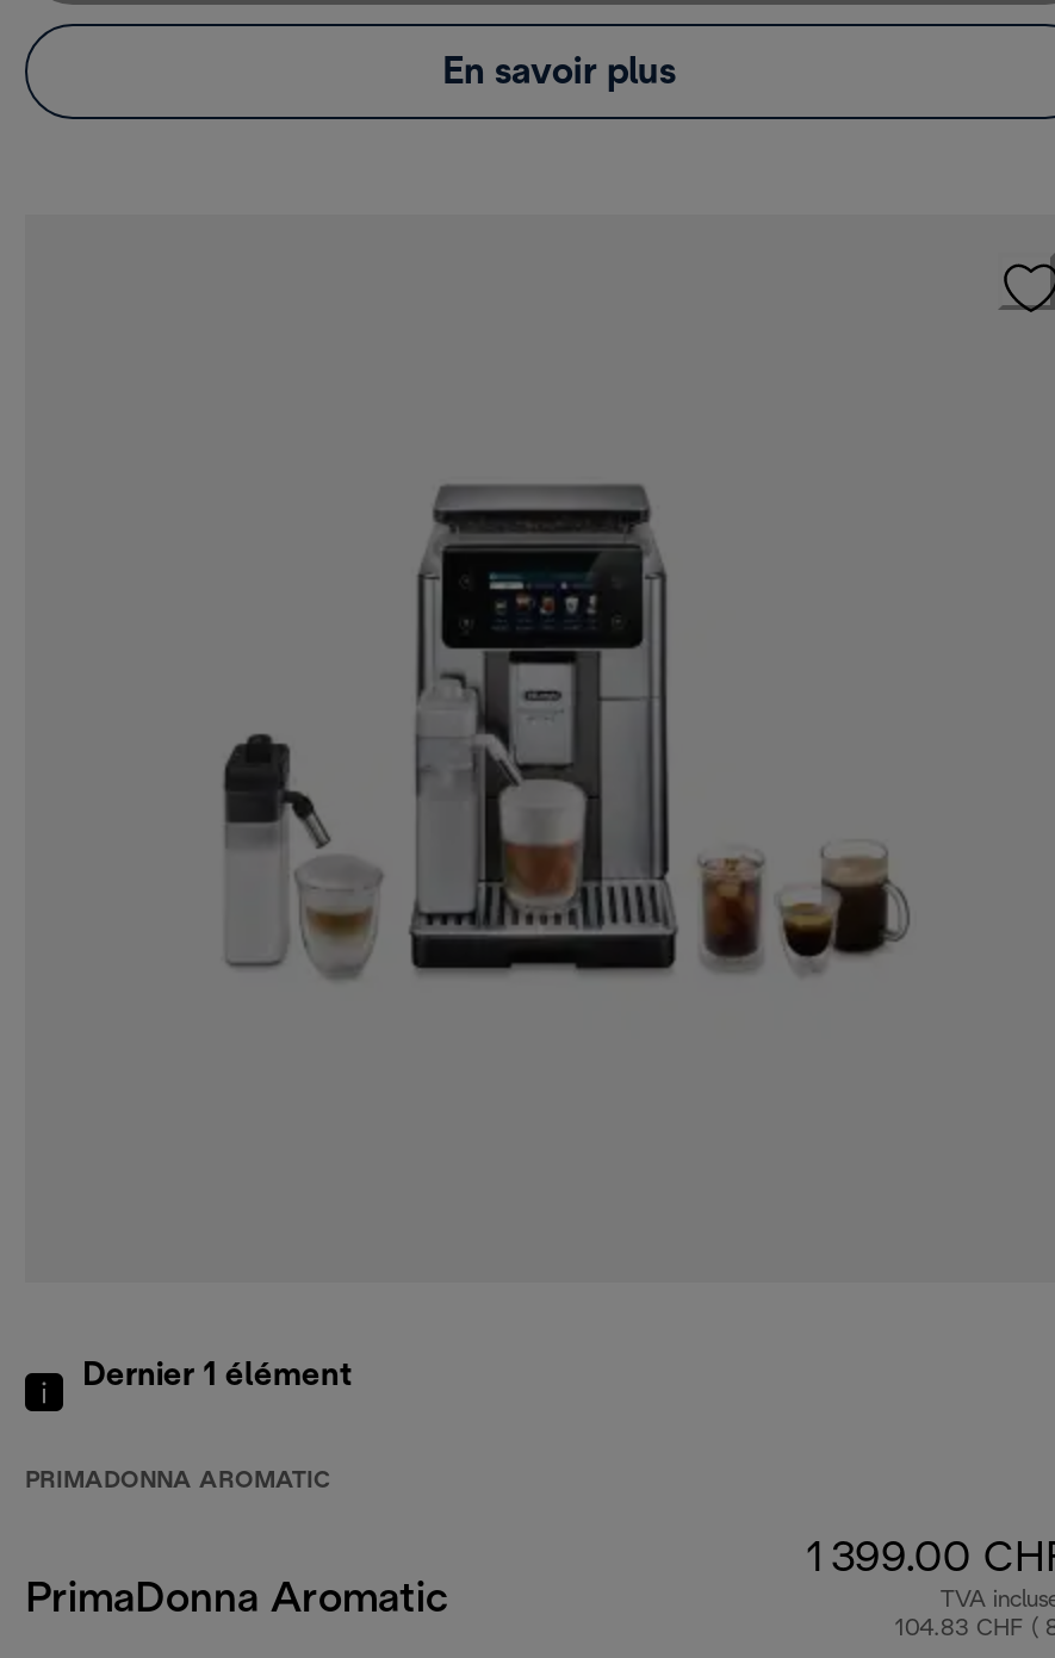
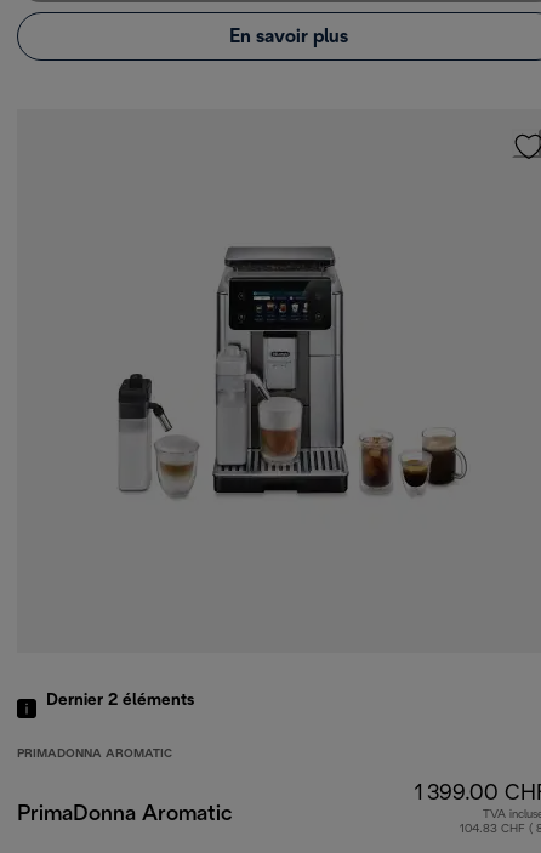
- Dernier 1 élément
+ Dernier 2 éléments
